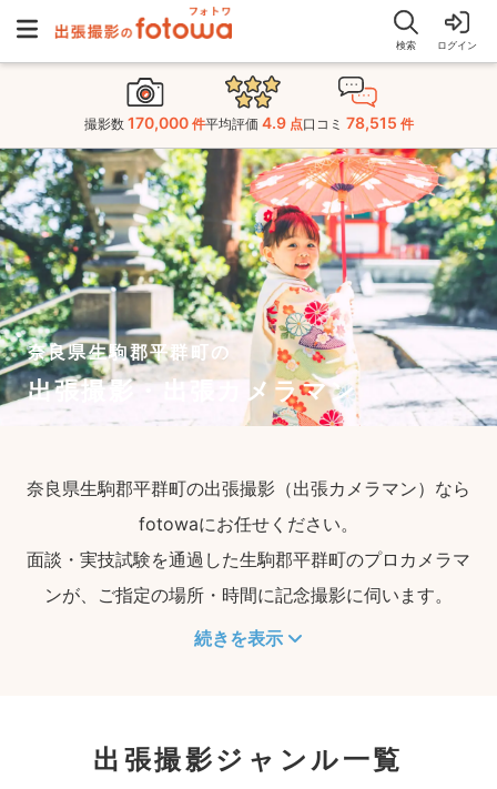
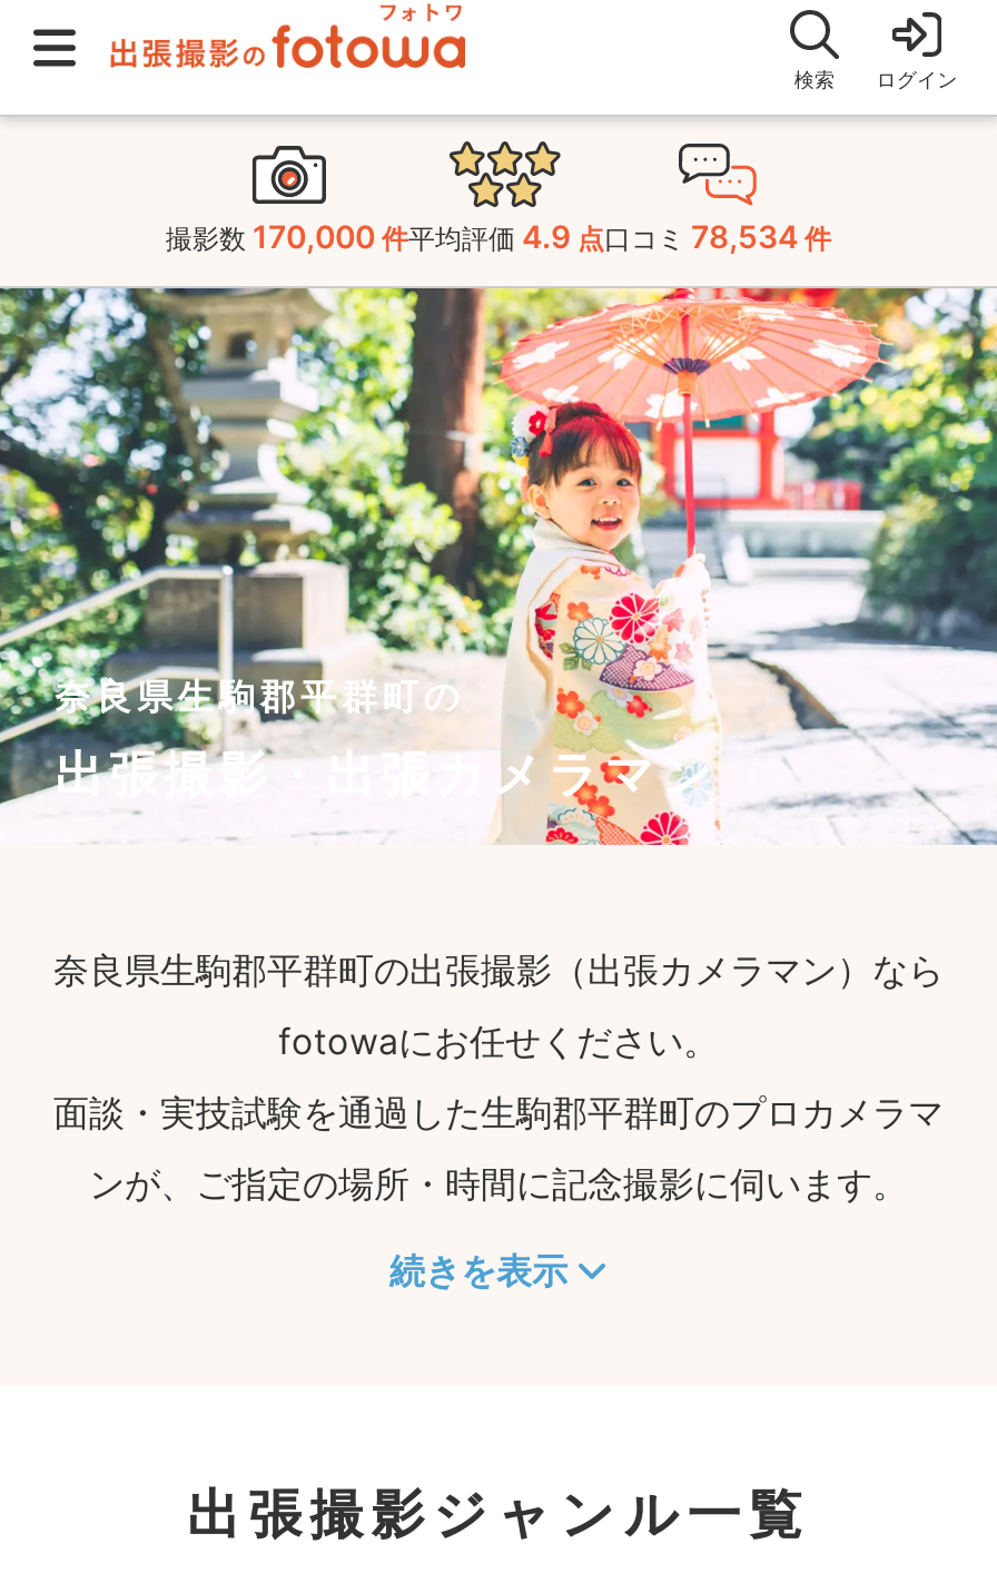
- 撮影数 170,000 件平均評価 4.9 点口コミ 78,515 件
+ 撮影数 170,000 件平均評価 4.9 点口コミ 78,534 件
